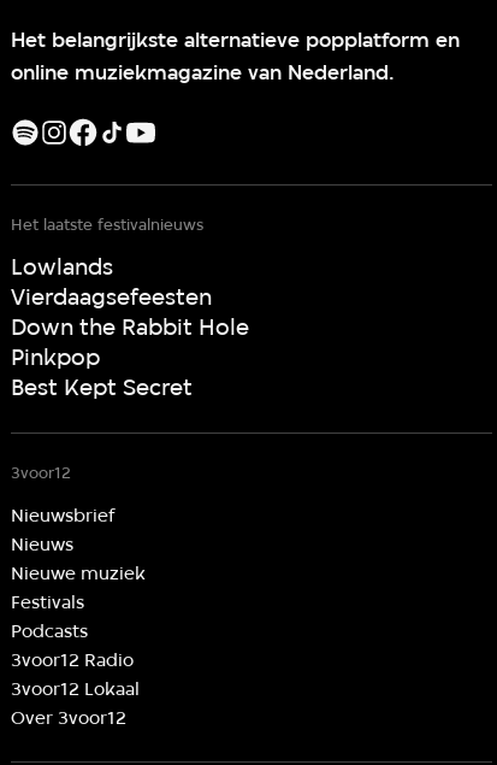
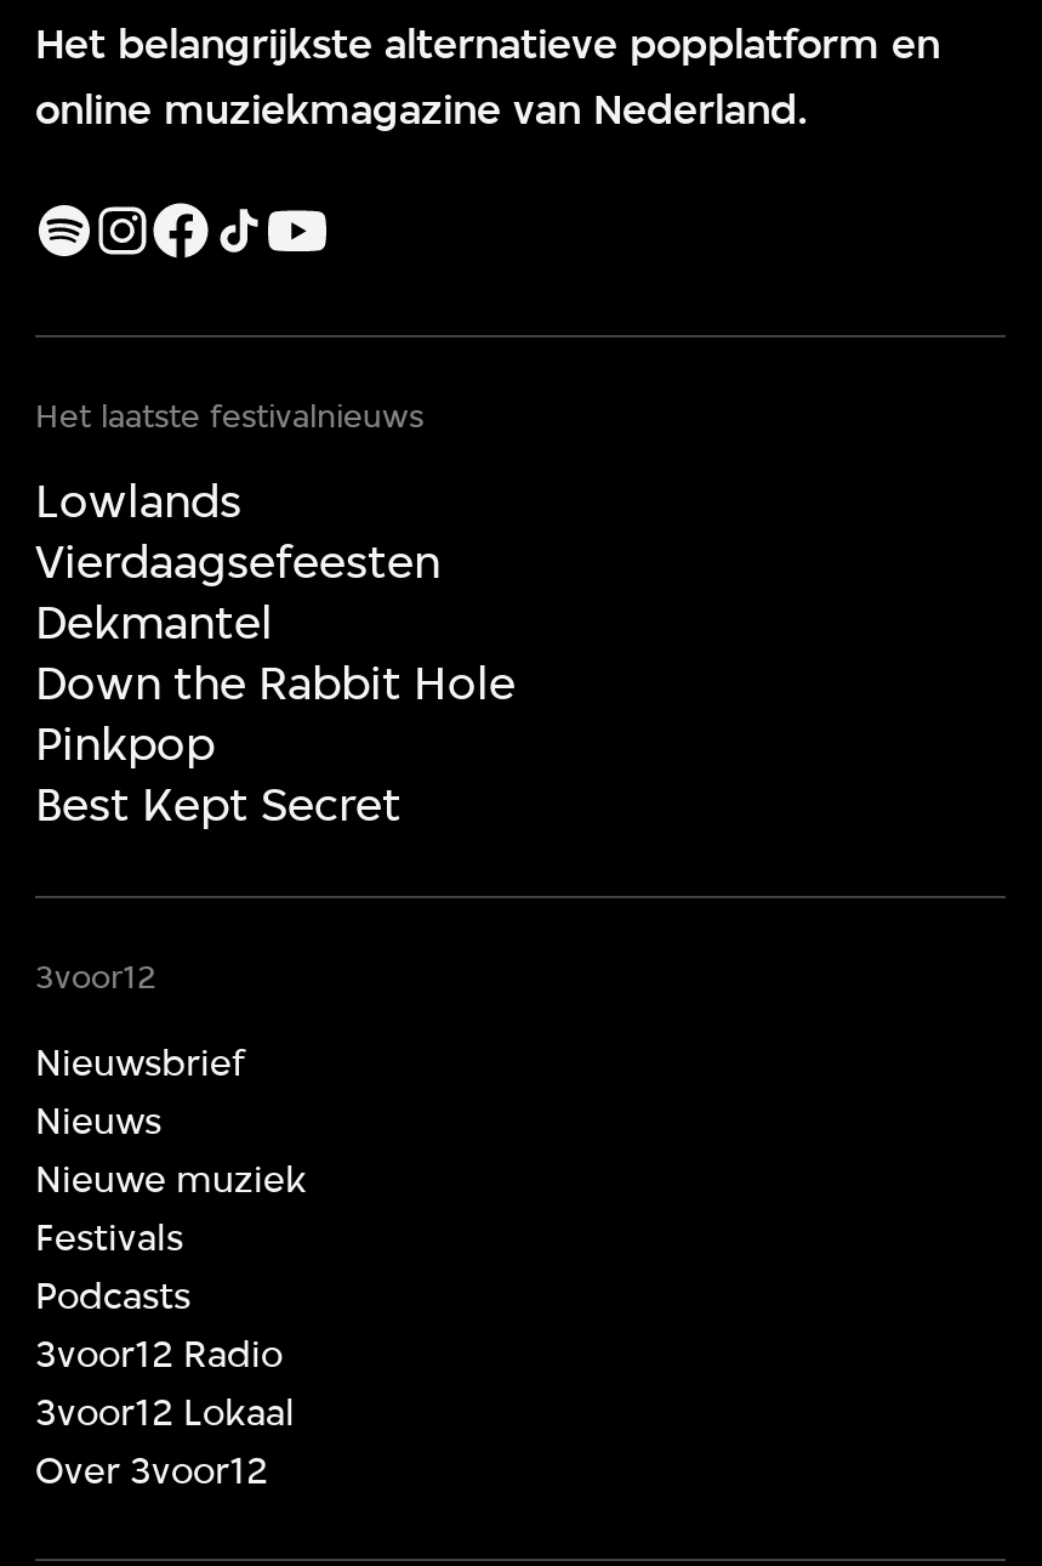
+ Dekmantel
